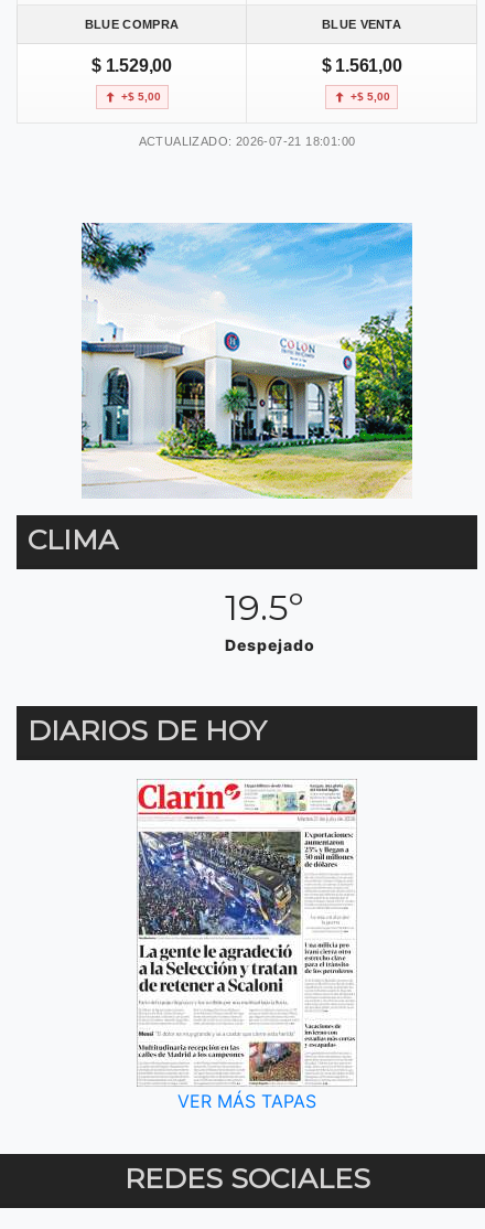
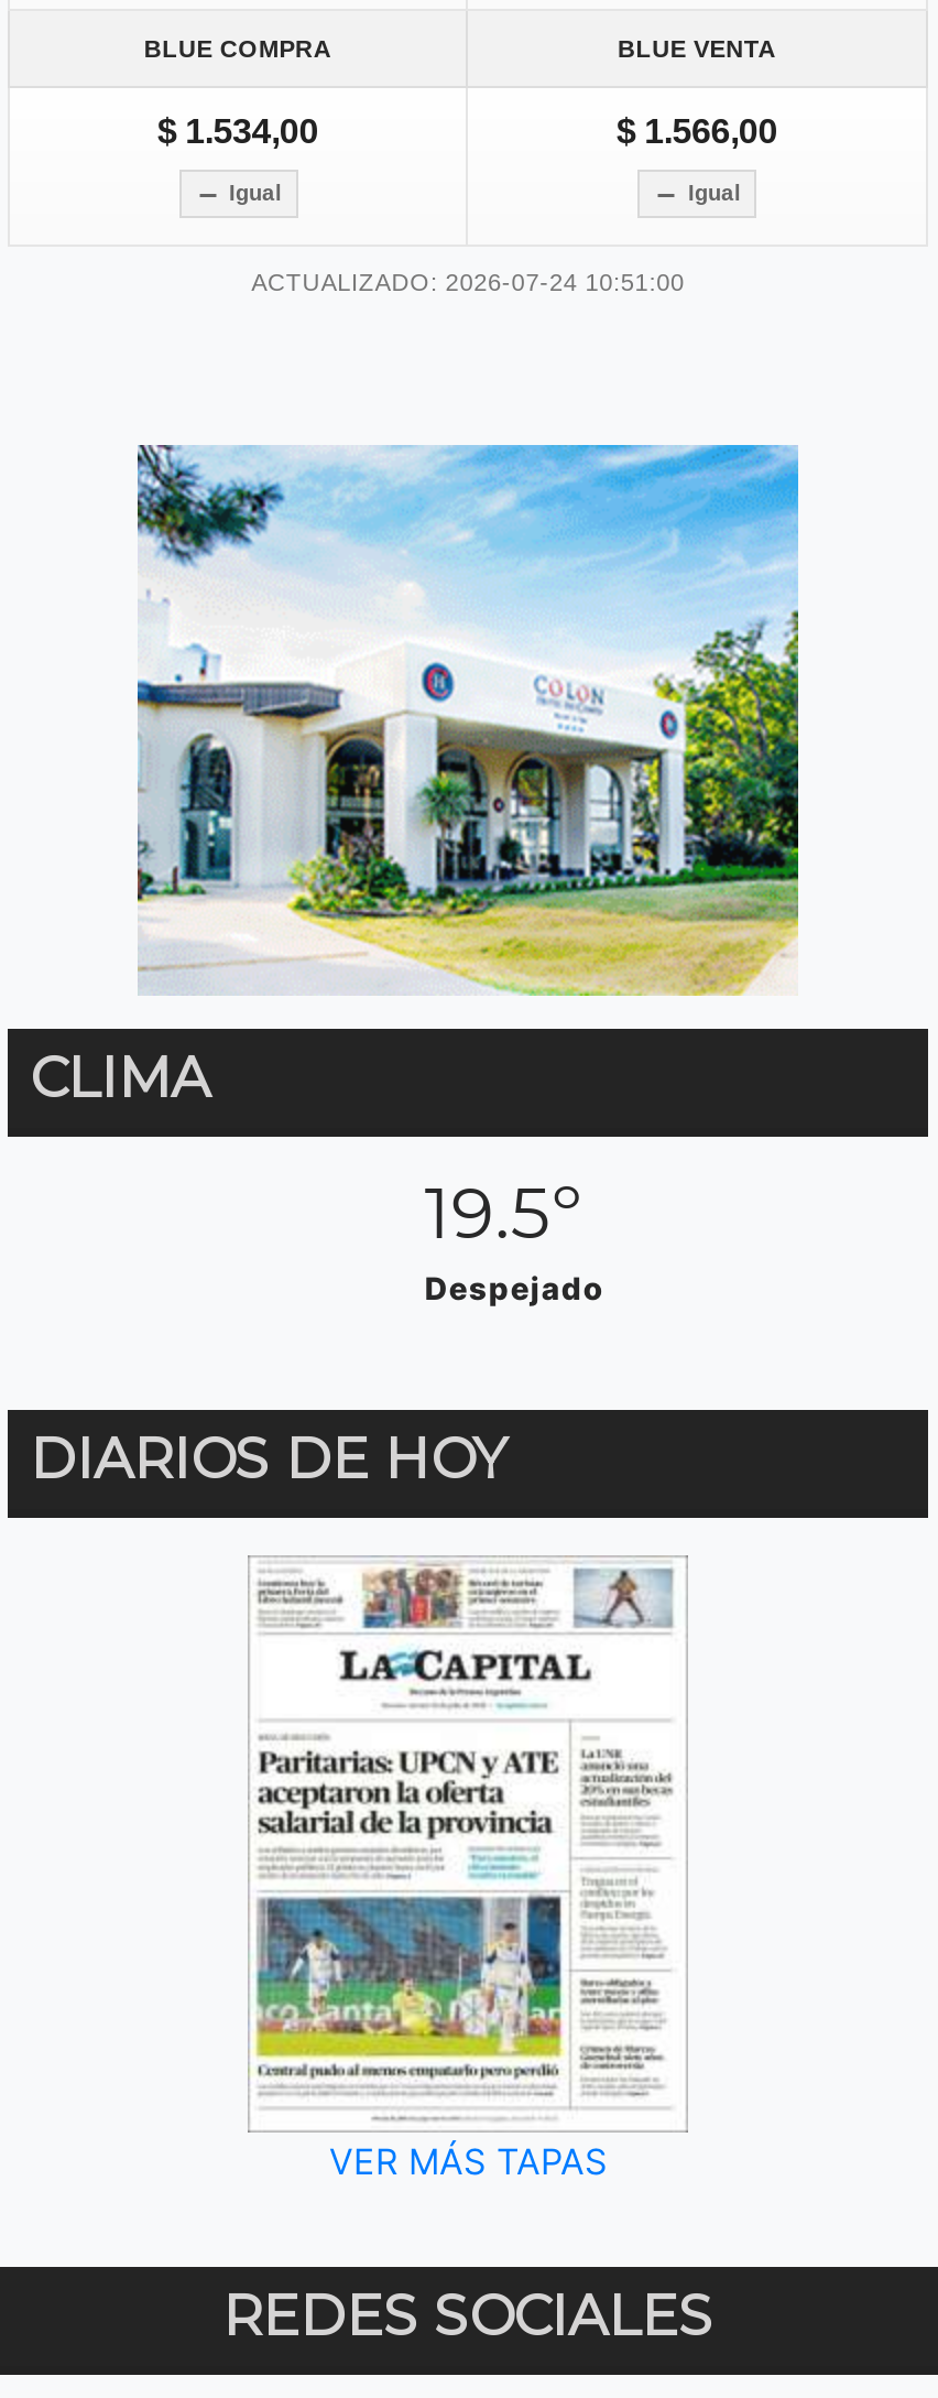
- $ 1.529,00
+ $ 1.534,00

- $ 1.561,00
+ $ 1.566,00

- +$ 5,00
+ Igual

- +$ 5,00
+ Igual

- ACTUALIZADO: 2026-07-21 18:01:00
+ ACTUALIZADO: 2026-07-24 10:51:00

- [image]
+ [image]
